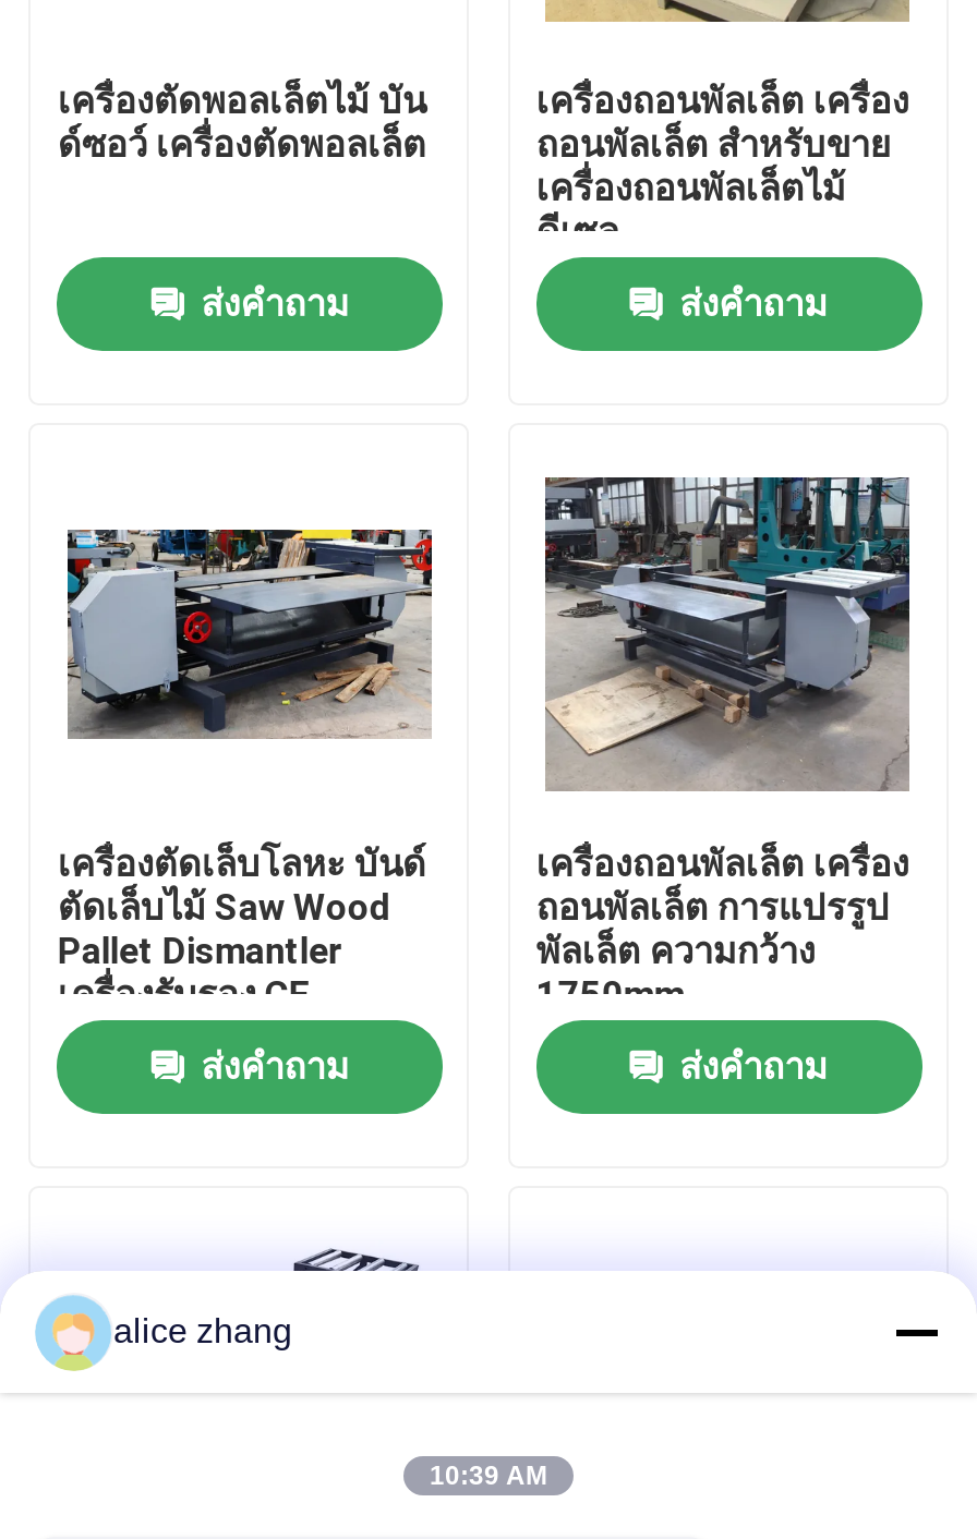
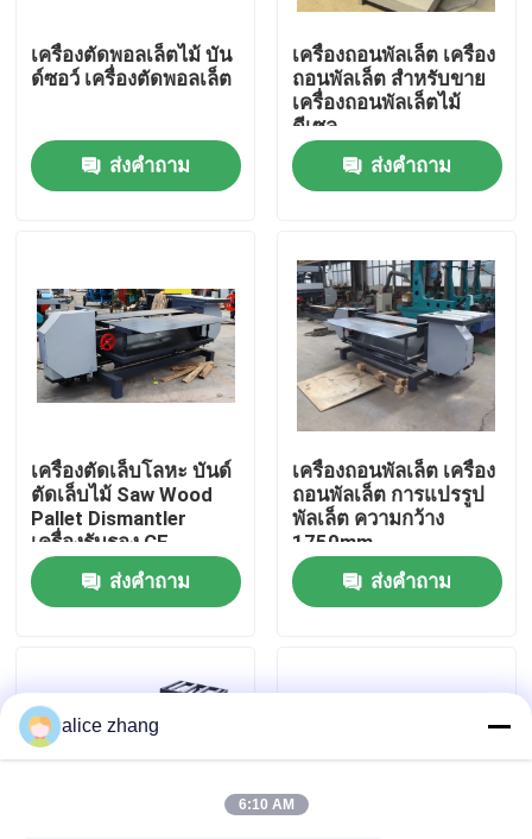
- 10:39 AM
+ 6:10 AM
